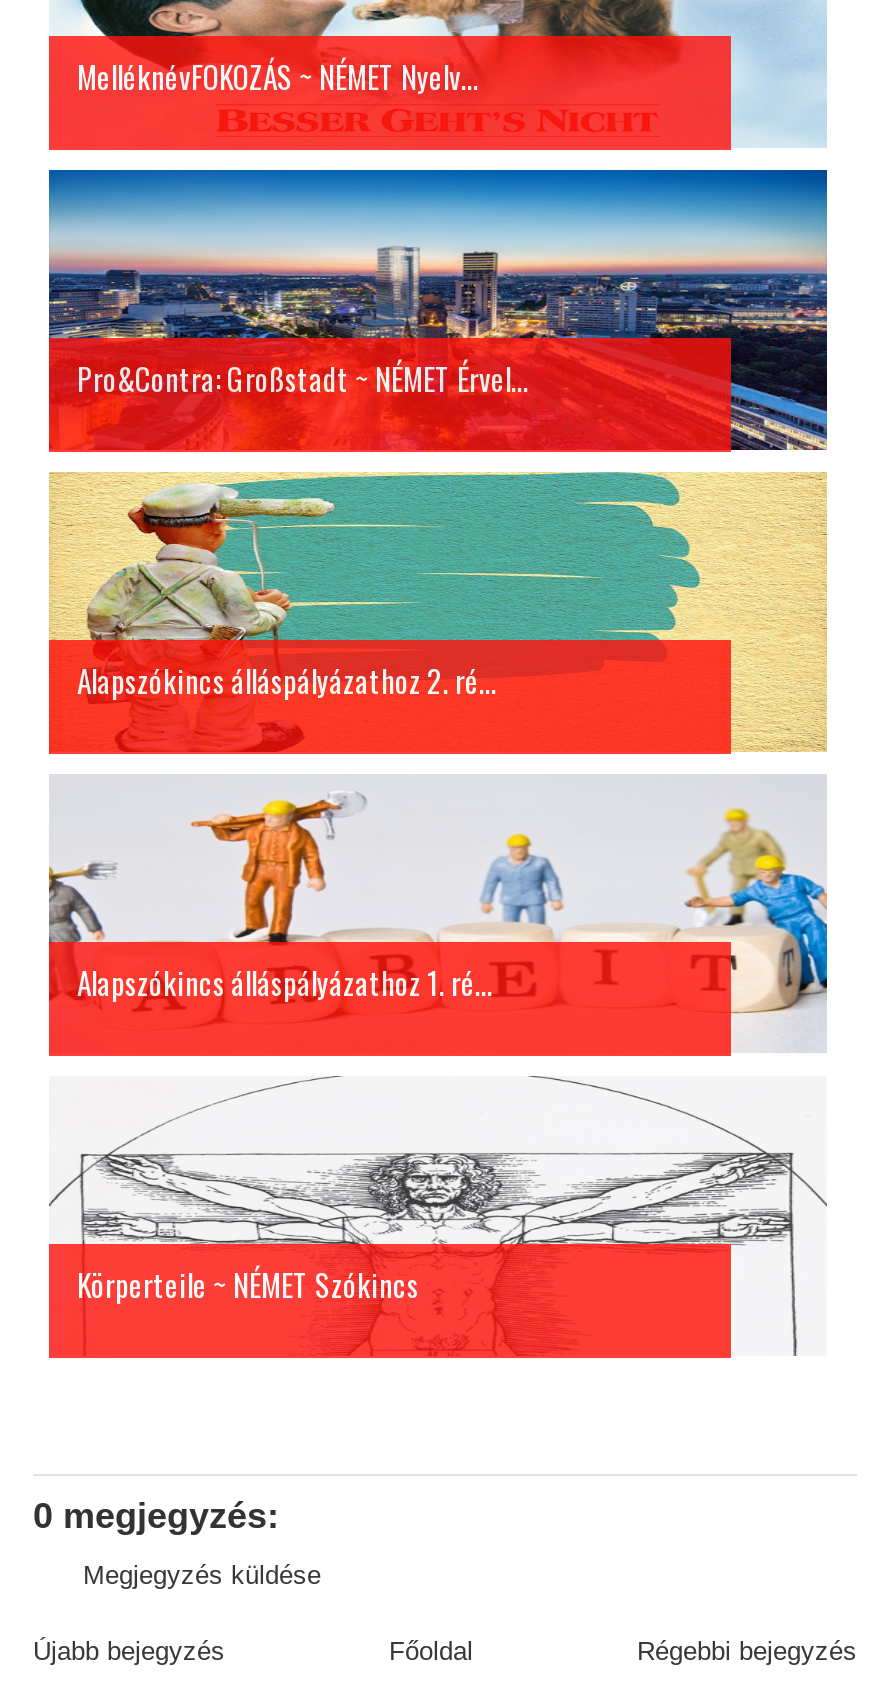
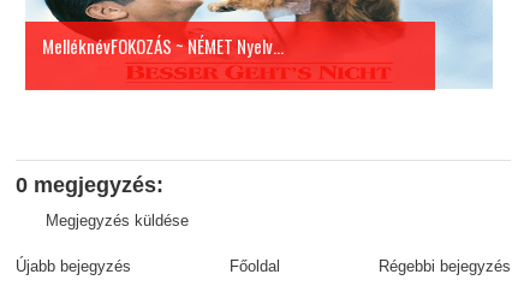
- [image]
- Pro&Contra: Großstadt ~ NÉMET Érvel...

- [image]
- Alapszókincs álláspályázathoz 2. ré...

- [image]
- Alapszókincs álláspályázathoz 1. ré...

- [image]
- Körperteile ~ NÉMET Szókincs
